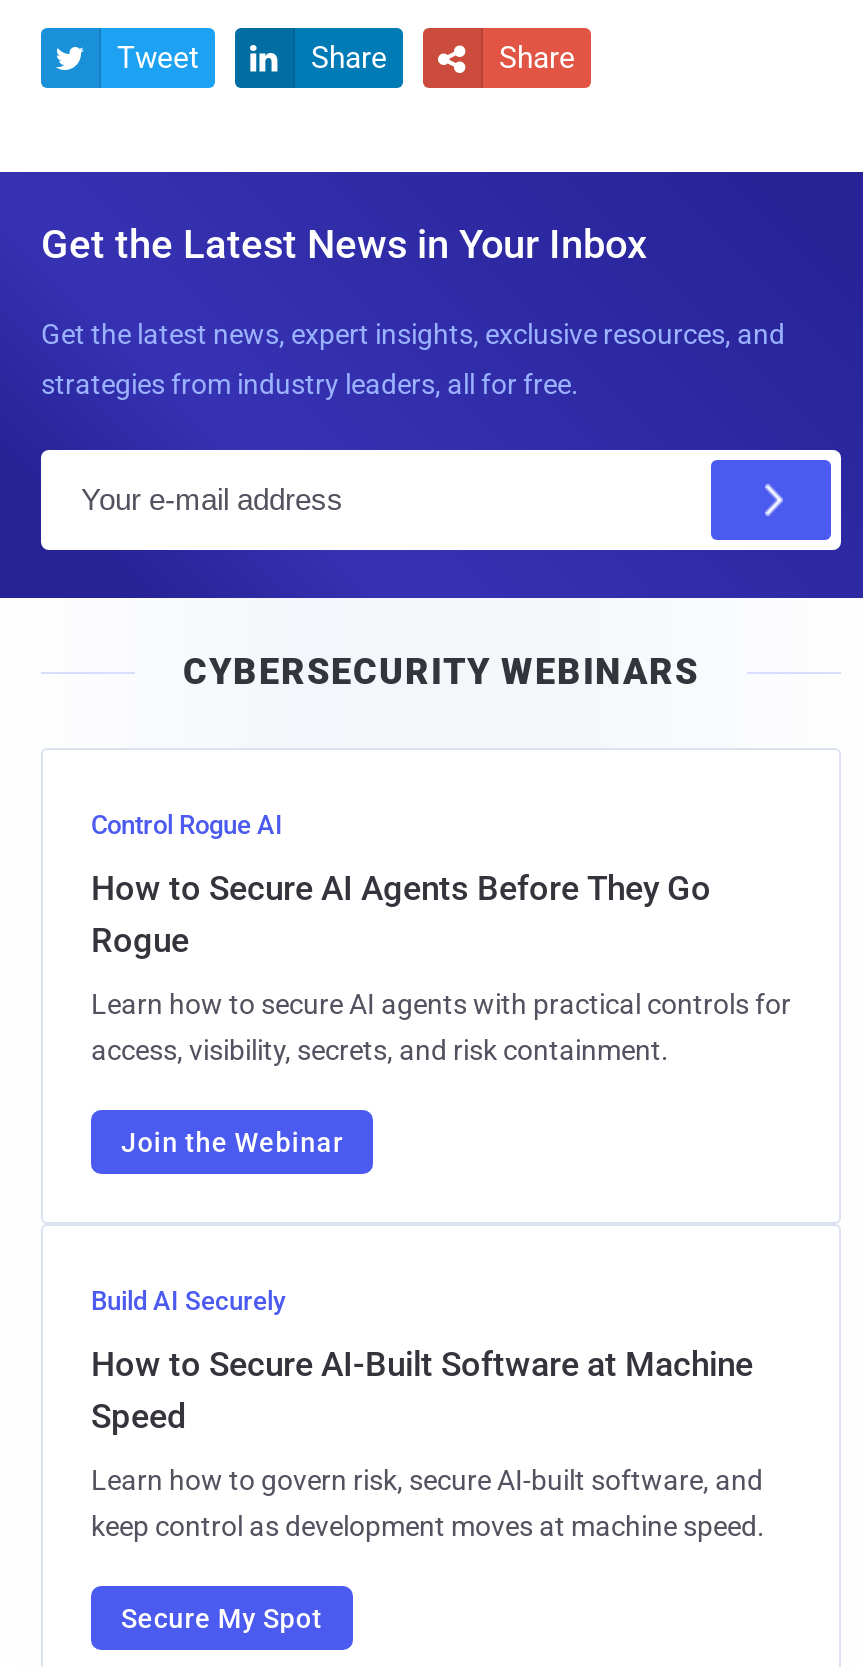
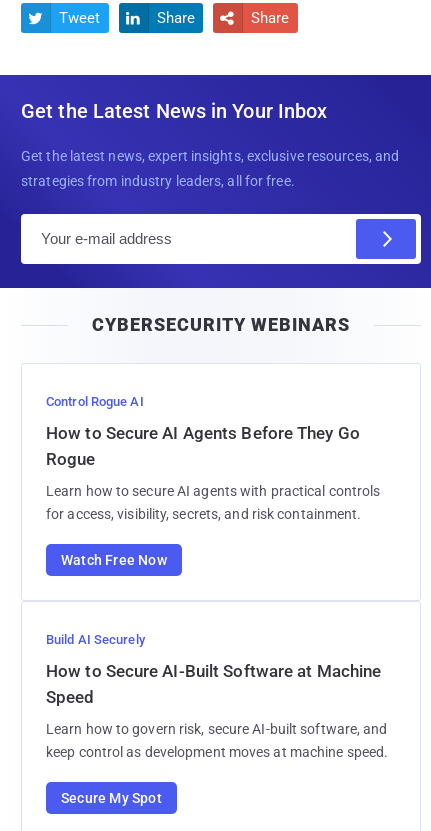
- Join the Webinar
+ Watch Free Now
